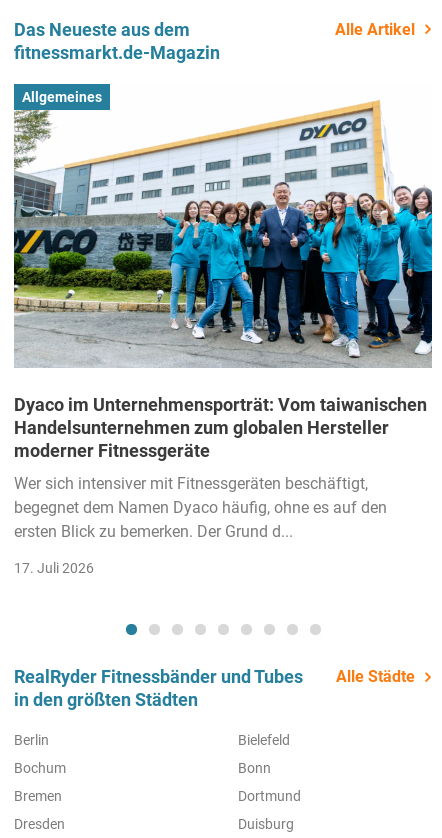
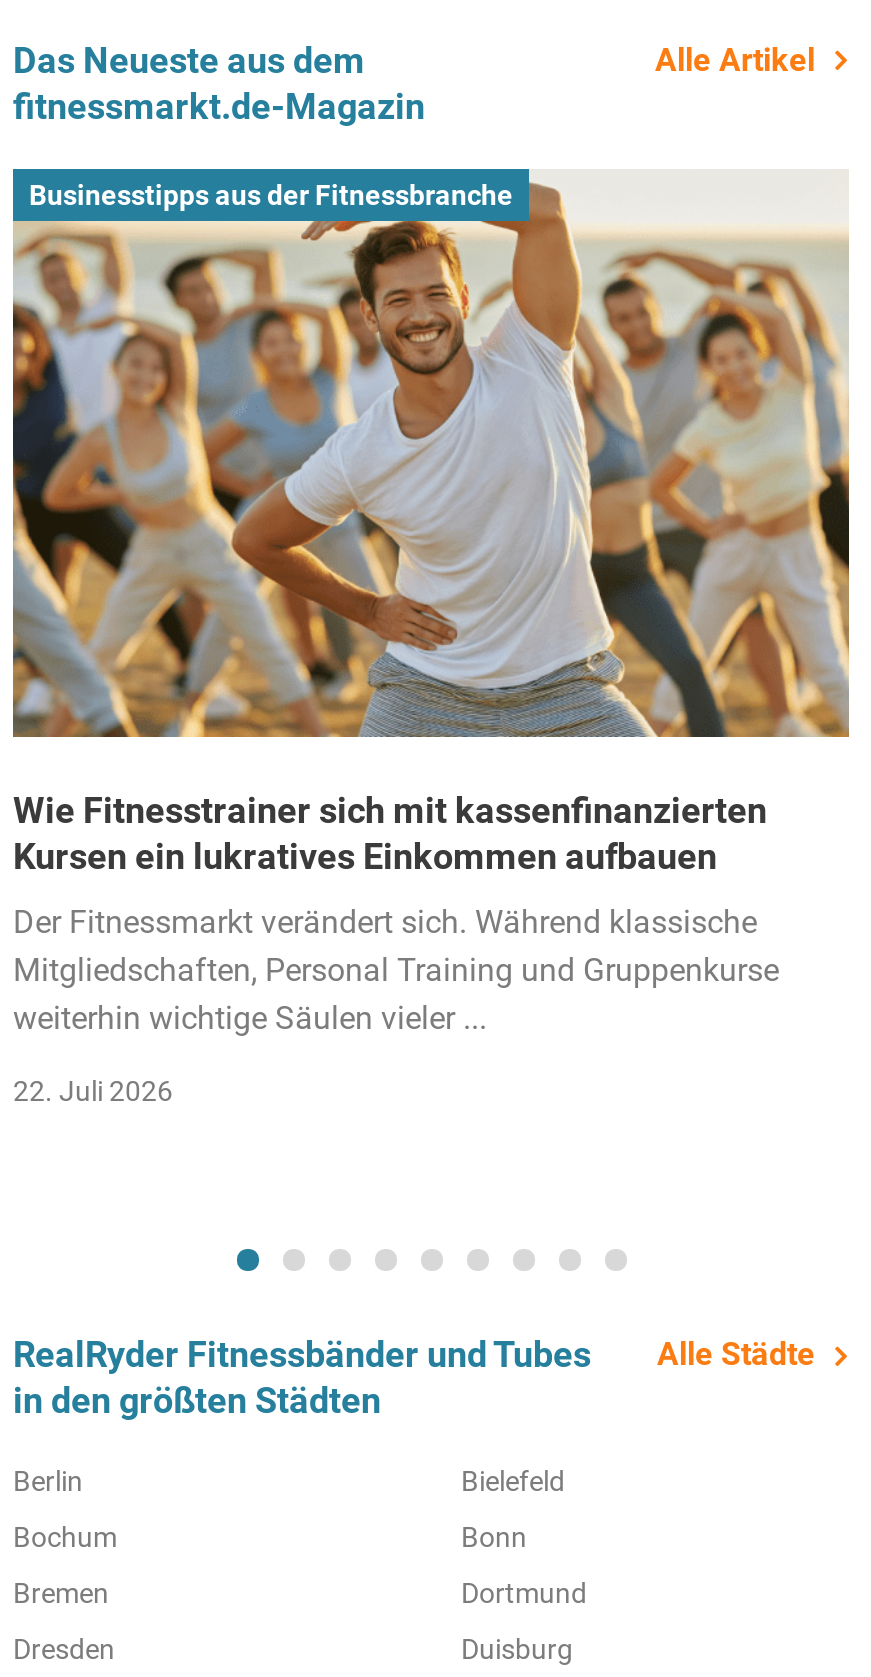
- [image]
- Allgemeines
+ [image]
+ Businesstipps aus der Fitnessbranche

- Dyaco im Unternehmensporträt: Vom taiwanischen
- Handelsunternehmen zum globalen Hersteller
- moderner Fitnessgeräte
+ Wie Fitnesstrainer sich mit kassenfinanzierten
+ Kursen ein lukratives Einkommen aufbauen

- Wer sich intensiver mit Fitnessgeräten beschäftigt,
- begegnet dem Namen Dyaco häufig, ohne es auf den
- ersten Blick zu bemerken. Der Grund d...
+ Der Fitnessmarkt verändert sich. Während klassische
+ Mitgliedschaften, Personal Training und Gruppenkurse
+ weiterhin wichtige Säulen vieler ...

- 17. Juli 2026
+ 22. Juli 2026
